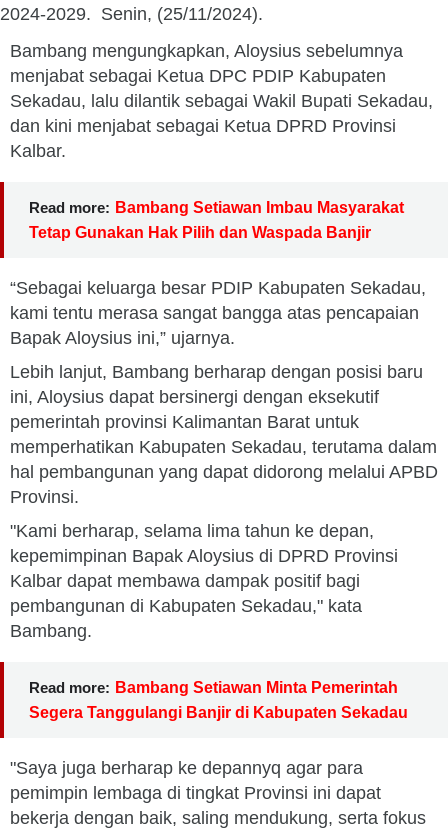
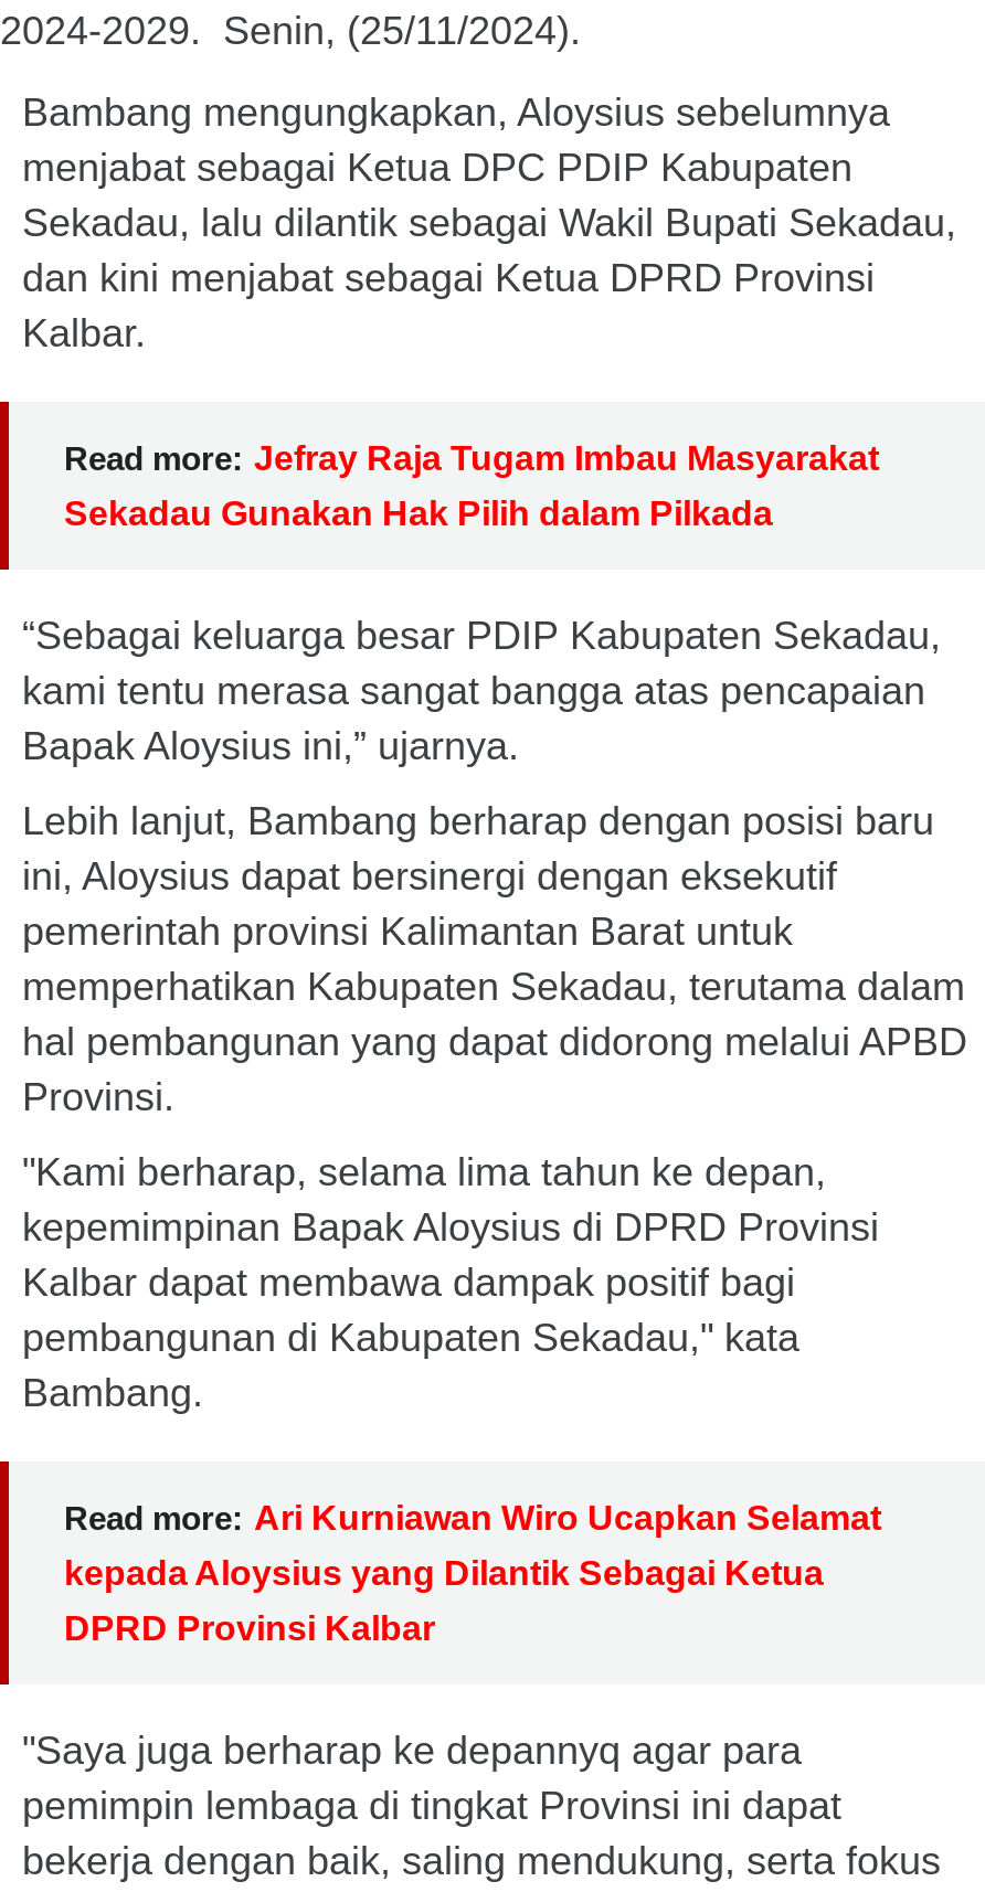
- Read more: Bambang Setiawan Imbau Masyarakat
+ Read more: Jefray Raja Tugam Imbau Masyarakat

- Tetap Gunakan Hak Pilih dan Waspada Banjir
+ Sekadau Gunakan Hak Pilih dalam Pilkada

- Read more: Bambang Setiawan Minta Pemerintah
- Segera Tanggulangi Banjir di Kabupaten Sekadau
+ Read more: Ari Kurniawan Wiro Ucapkan Selamat
+ kepada Aloysius yang Dilantik Sebagai Ketua
+ DPRD Provinsi Kalbar
